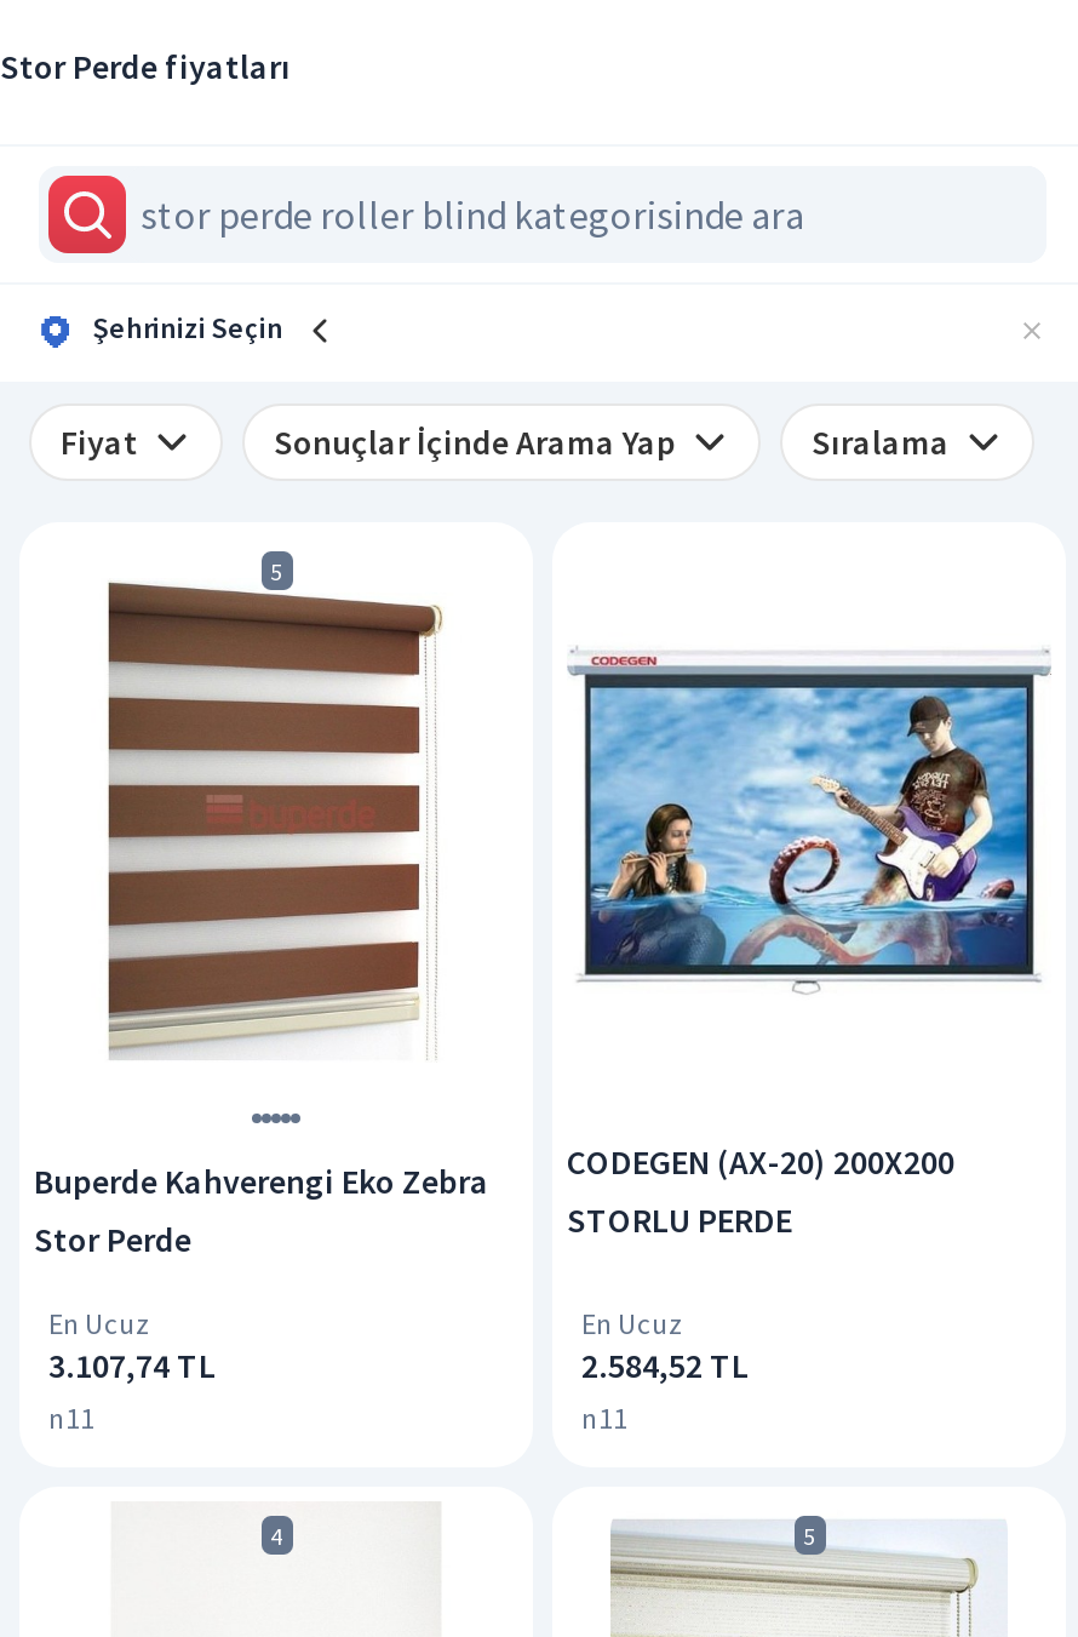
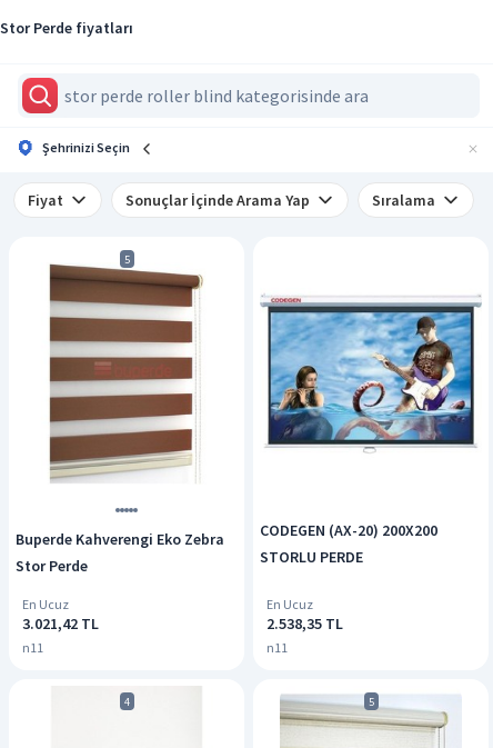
- 3.107,74 TL
+ 3.021,42 TL

- 2.584,52 TL
+ 2.538,35 TL
